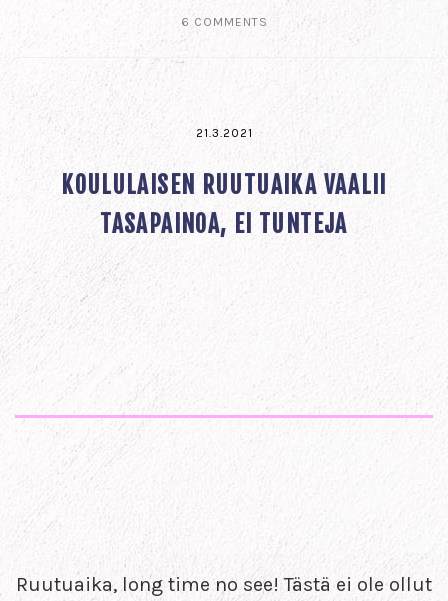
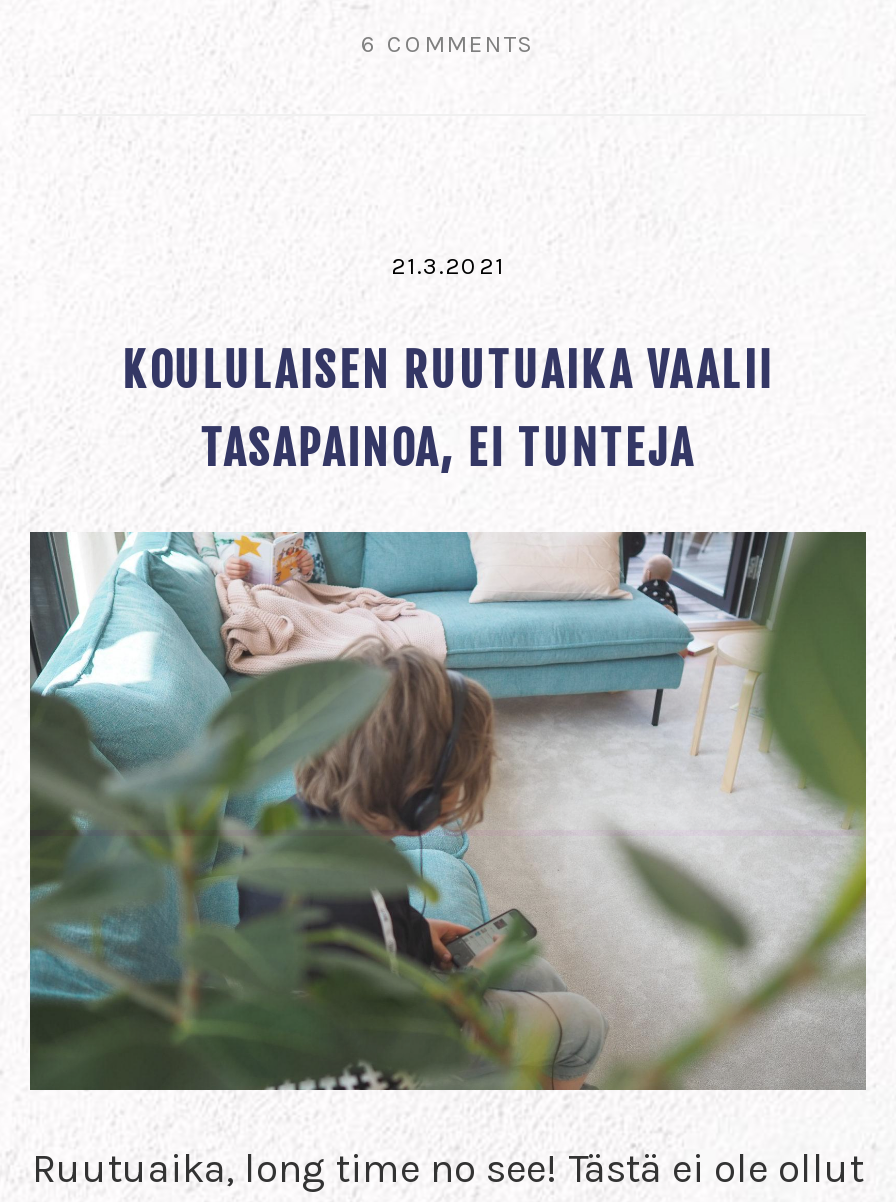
+ [image]
